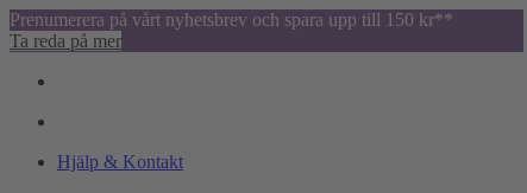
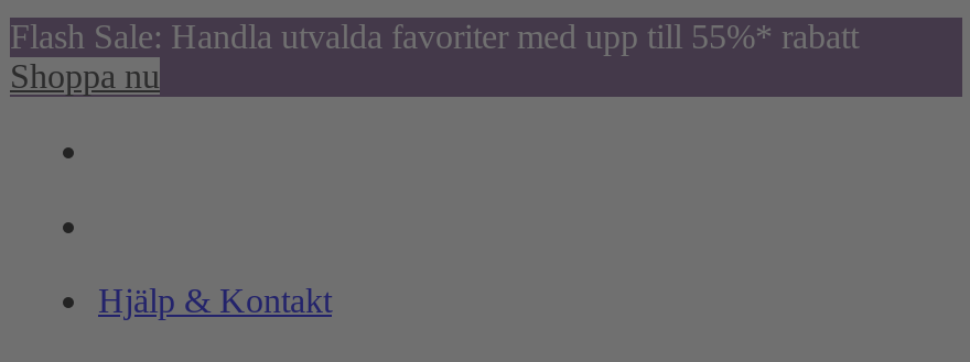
- Prenumerera på vårt nyhetsbrev och spara upp till 150 kr**
- Ta reda på mer
+ Flash Sale: Handla utvalda favoriter med upp till 55%* rabatt
+ Shoppa nu
